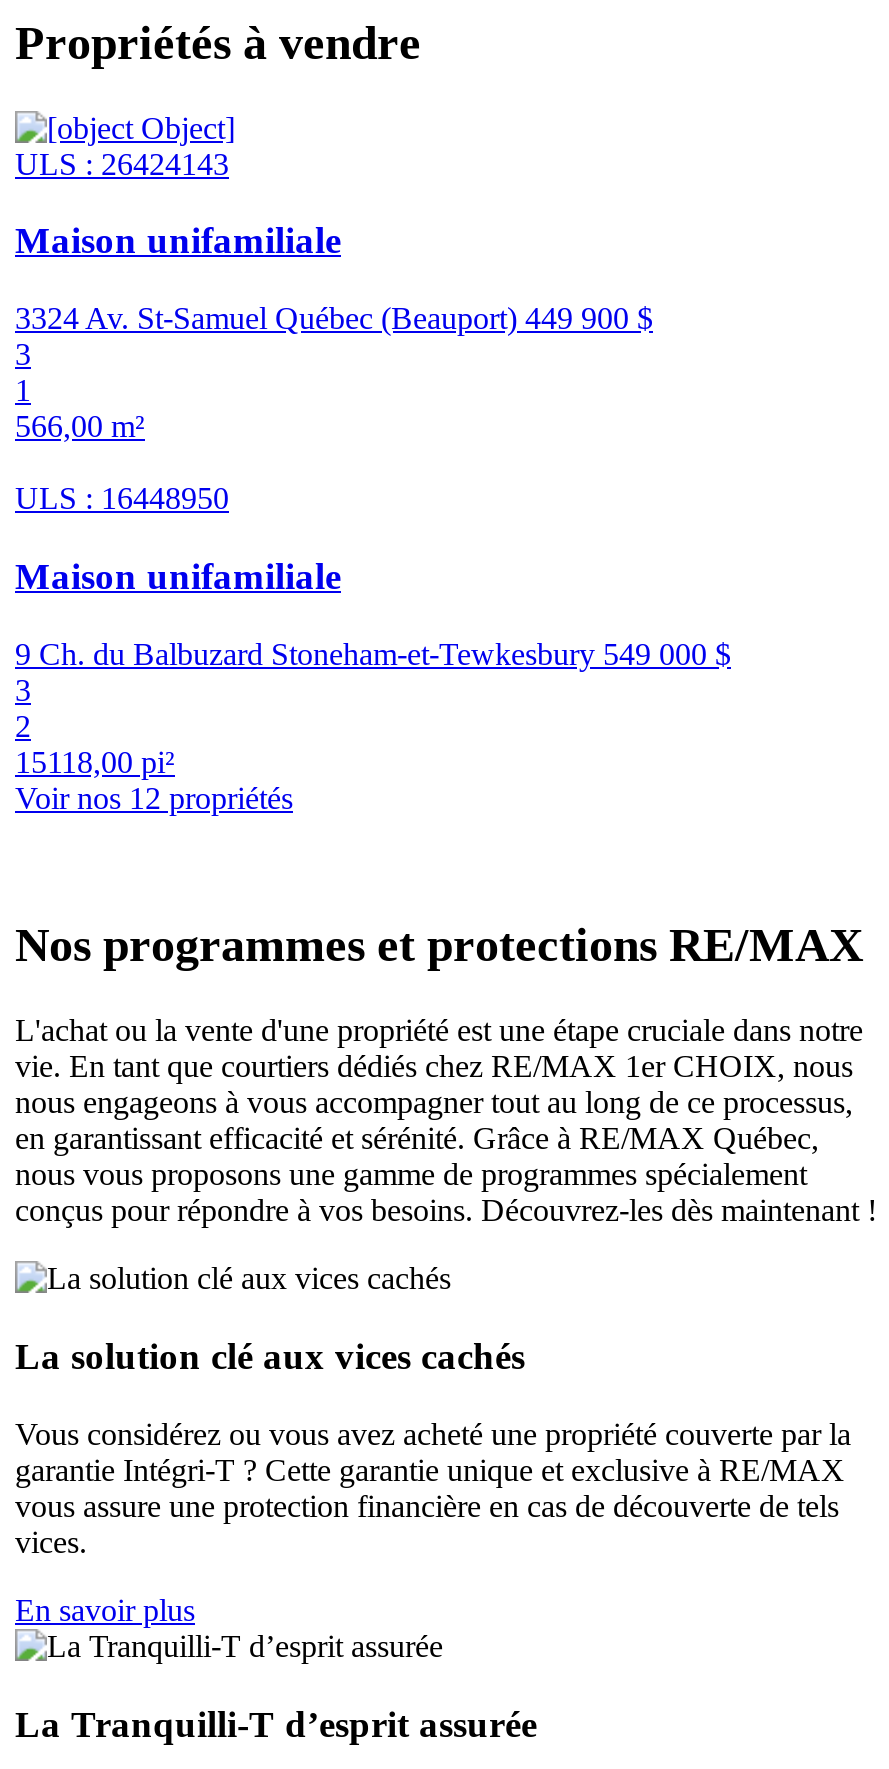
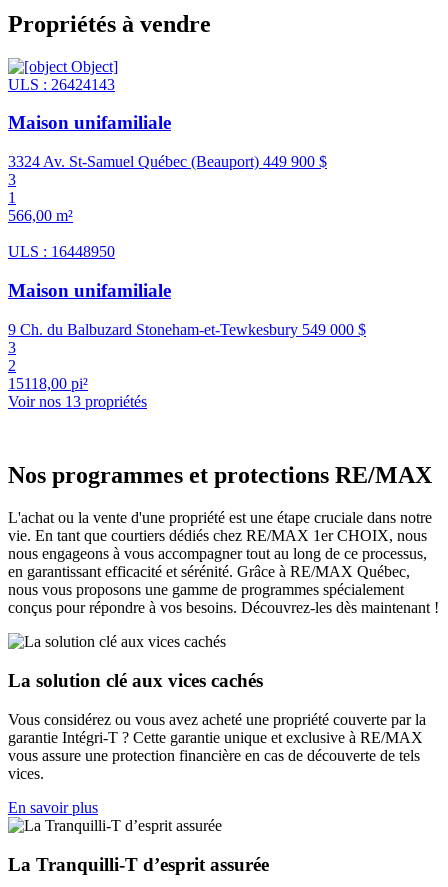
- Voir nos 12 propriétés
+ Voir nos 13 propriétés
